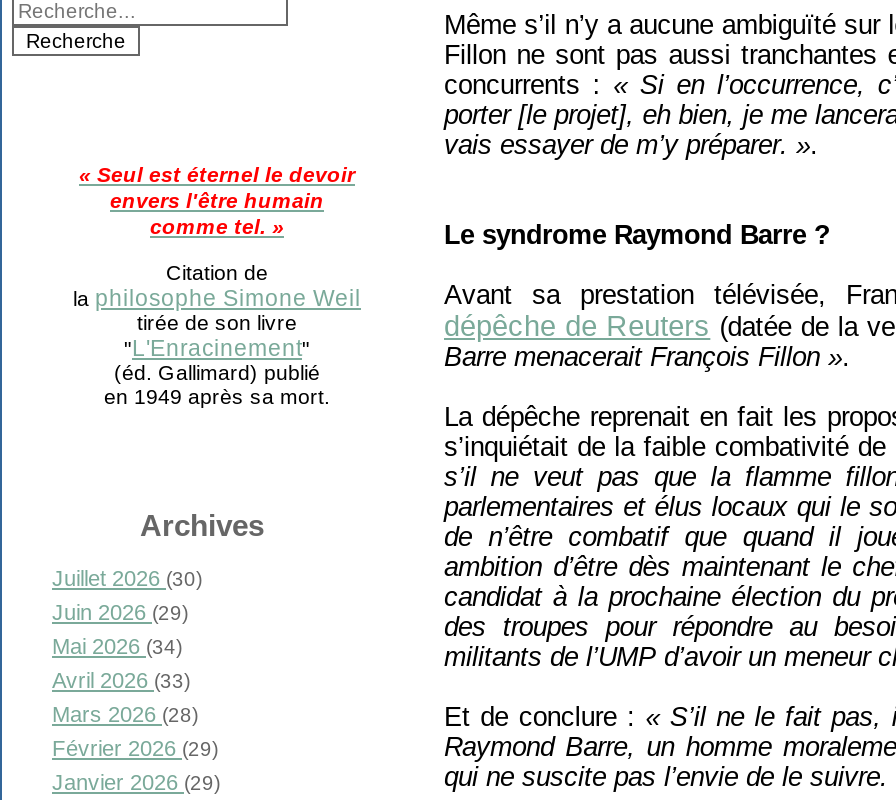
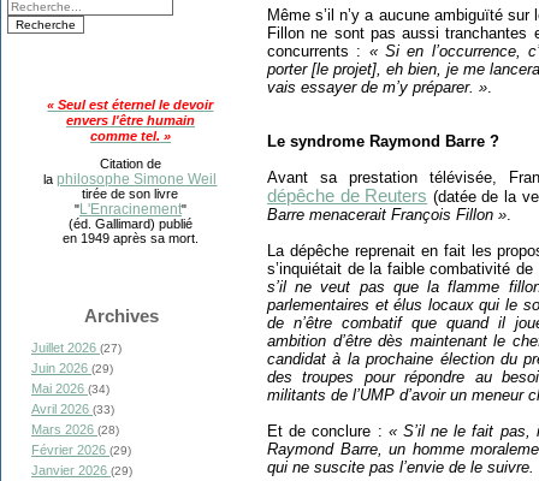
- Juillet 2026 (30)
+ Juillet 2026 (27)
